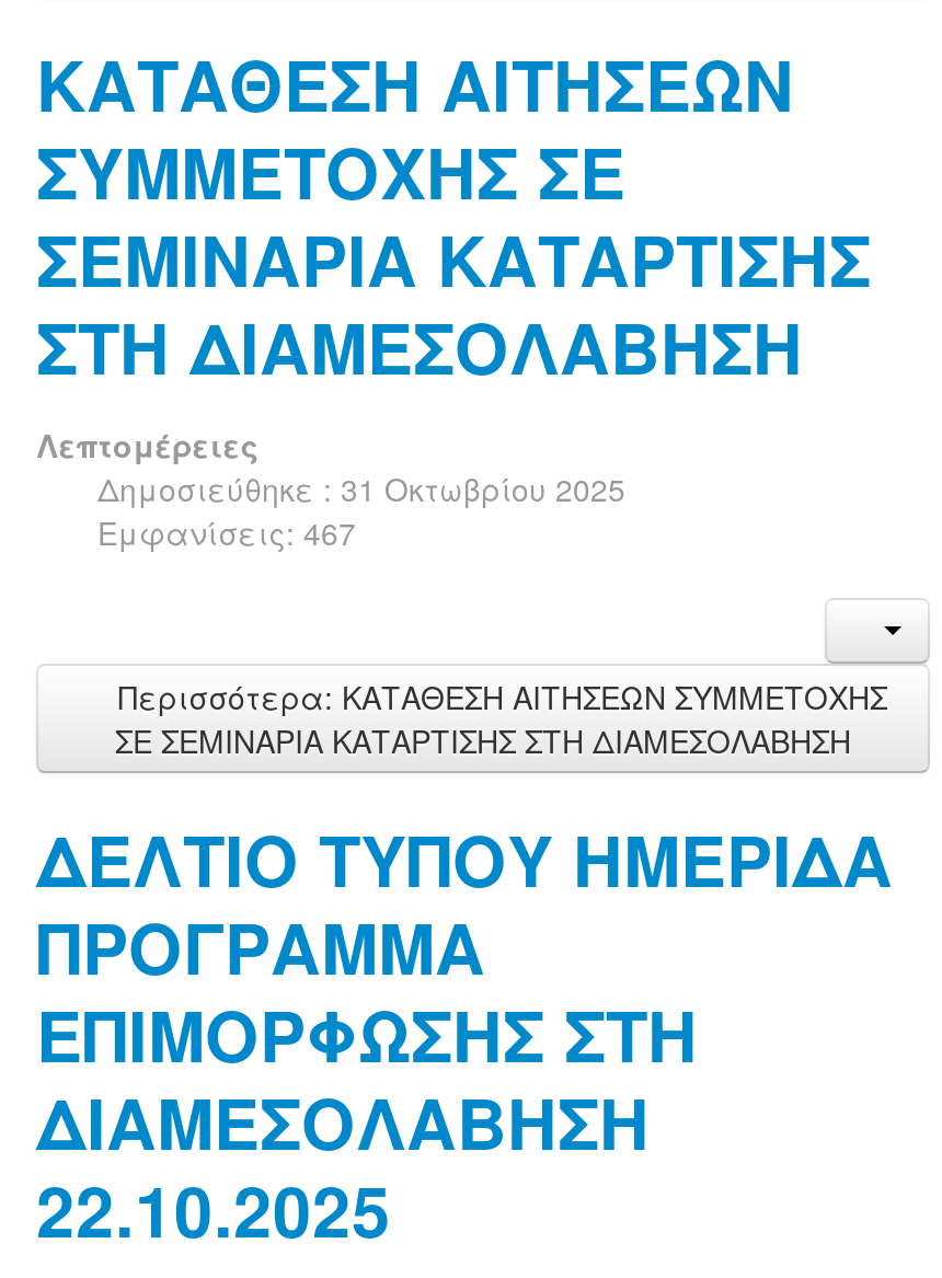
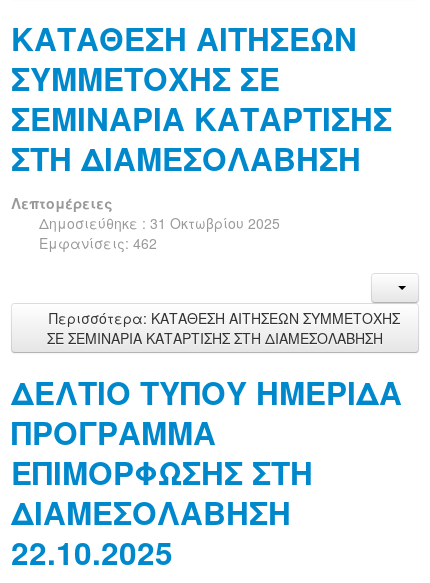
- Εμφανίσεις: 467
+ Εμφανίσεις: 462
